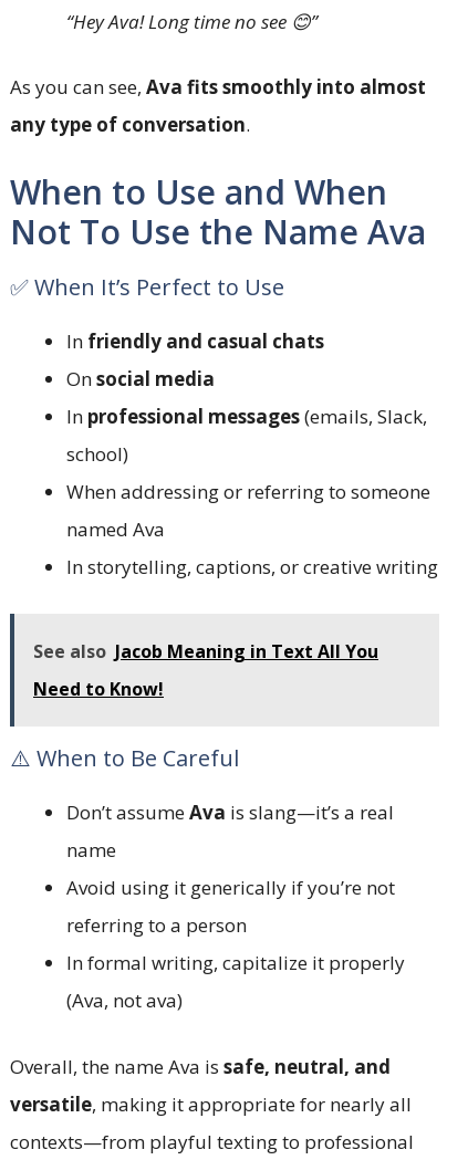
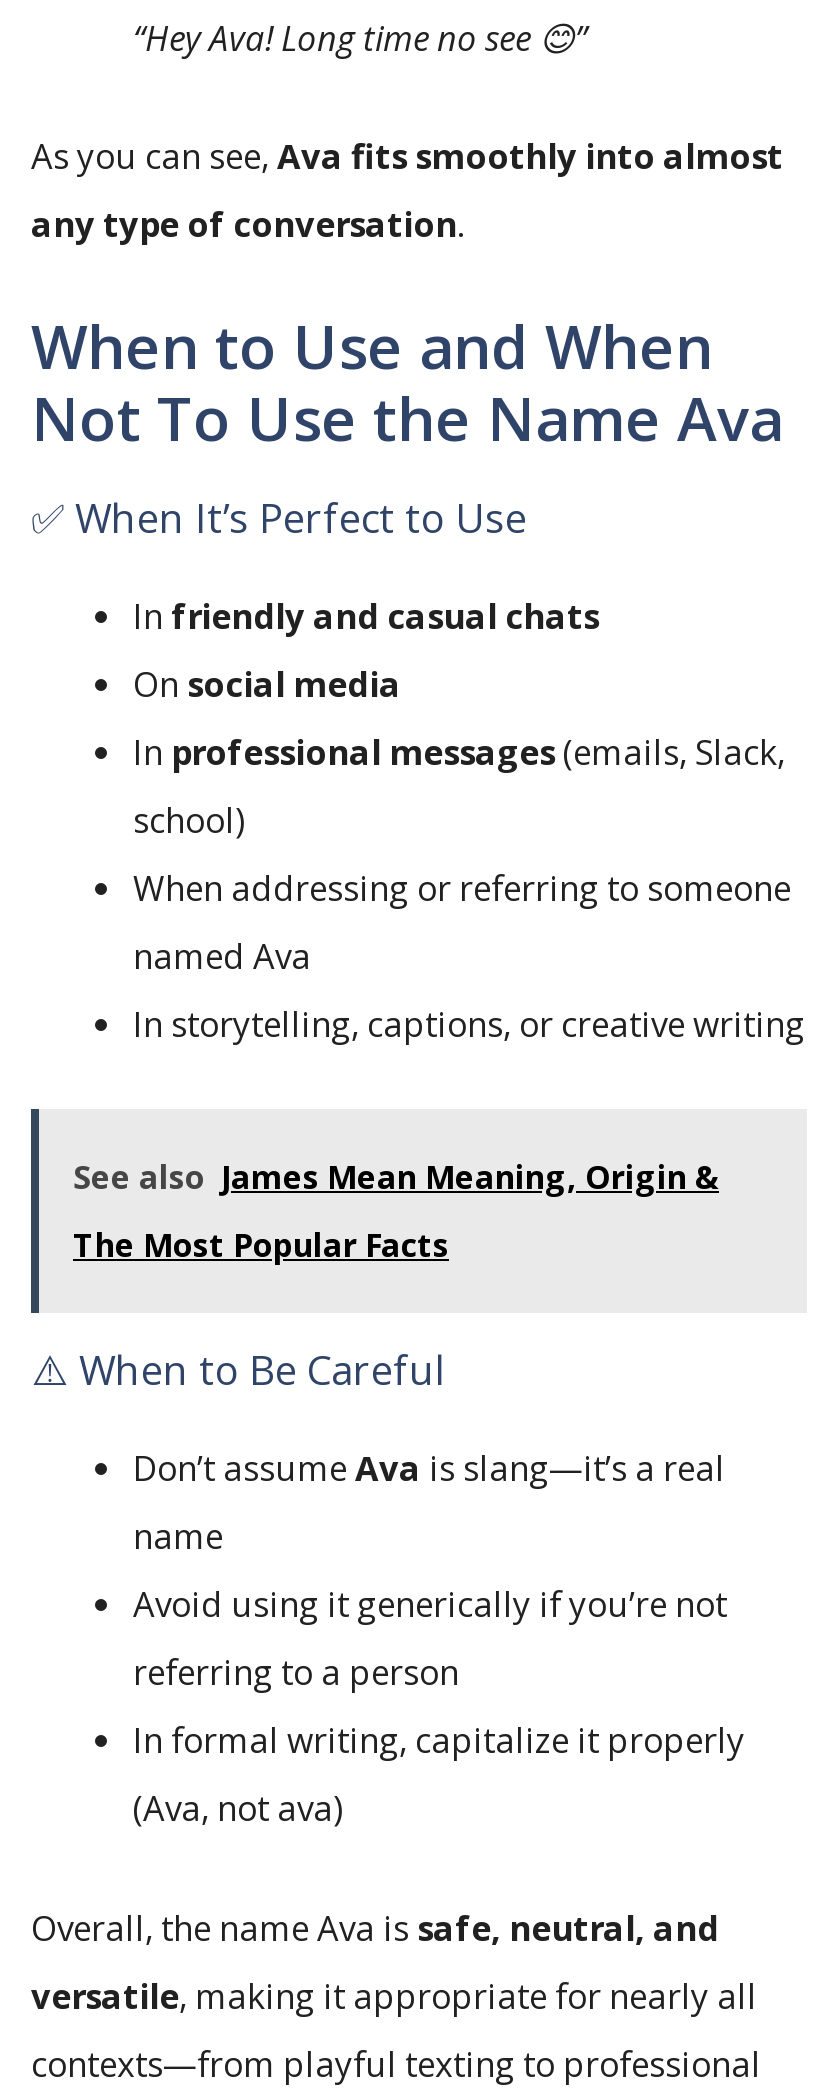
- See also Jacob Meaning in Text All You
+ See also James Mean Meaning, Origin &

- Need to Know!
+ The Most Popular Facts
